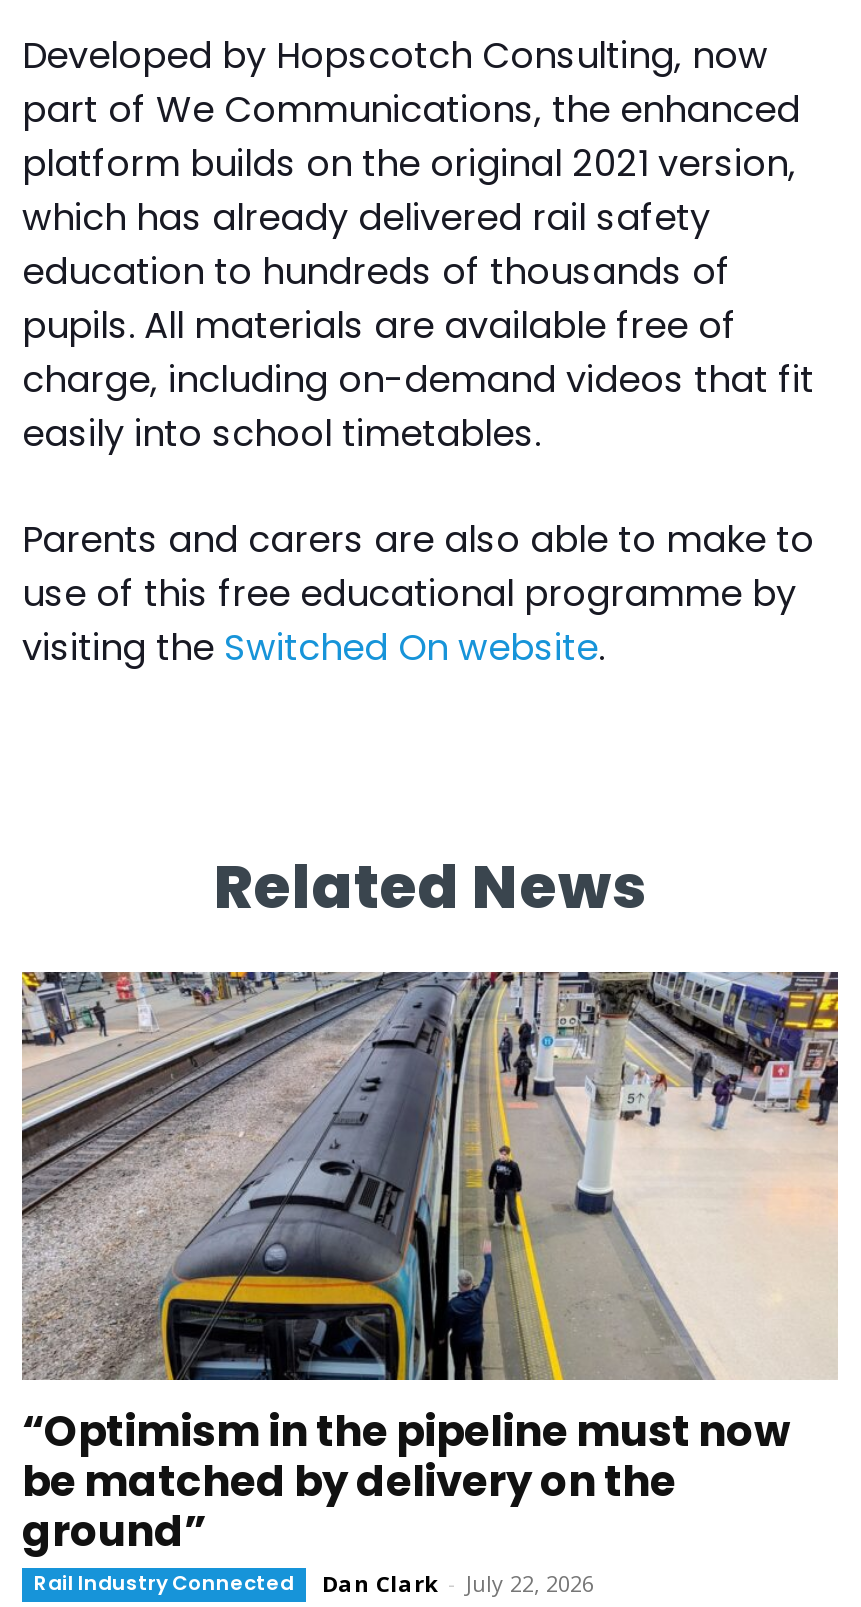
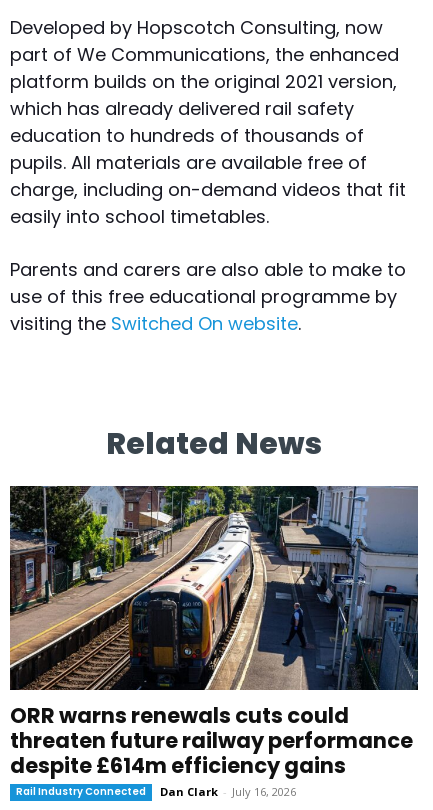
- [image]
- “Optimism in the pipeline must now
- be matched by delivery on the
- ground”
+ [image]
+ ORR warns renewals cuts could
+ threaten future railway performance
+ despite £614m efficiency gains

- Dan Clark - July 22, 2026
+ Dan Clark - July 16, 2026
